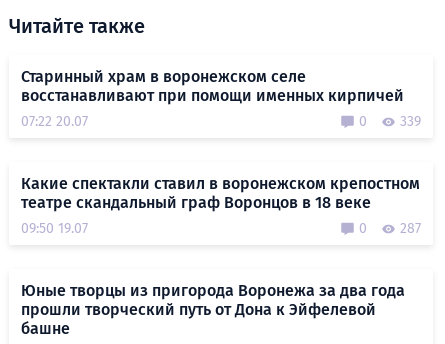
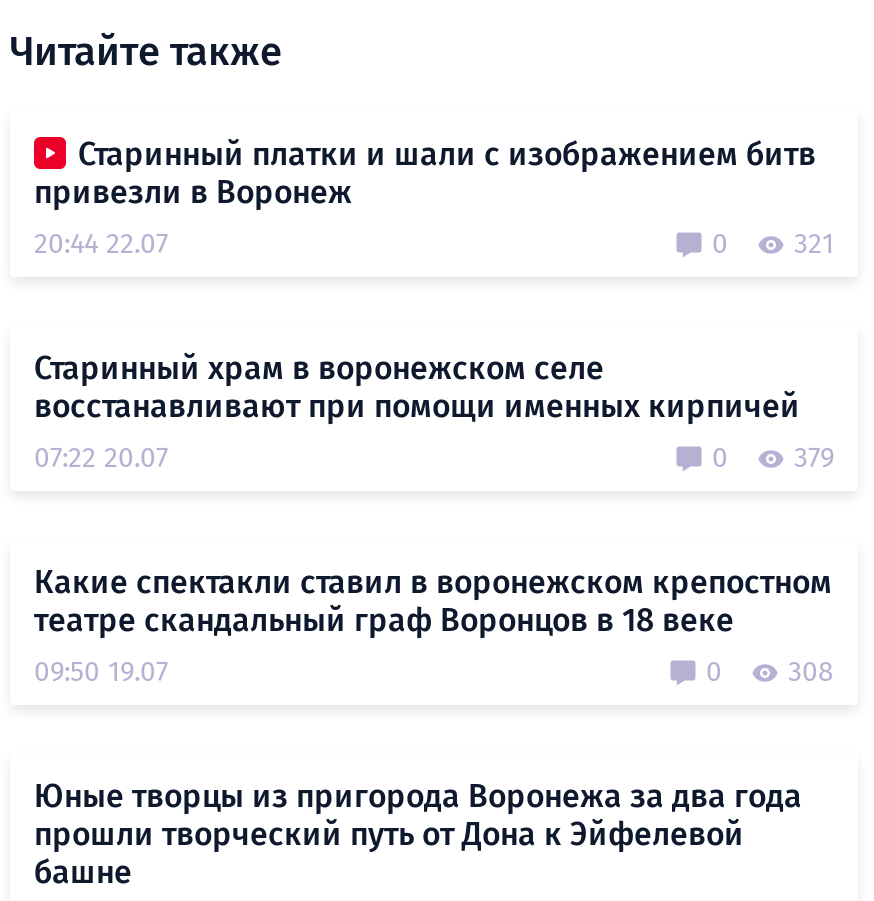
+ Старинный платки и шали с изображением битв
+ привезли в Воронеж
+ 20:44 22.07
+ 0
+ 321

- 0 339
+ 0 379

- 0 287
+ 0 308
